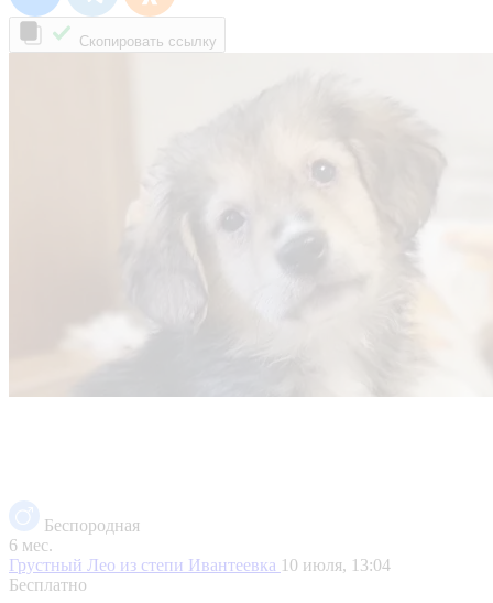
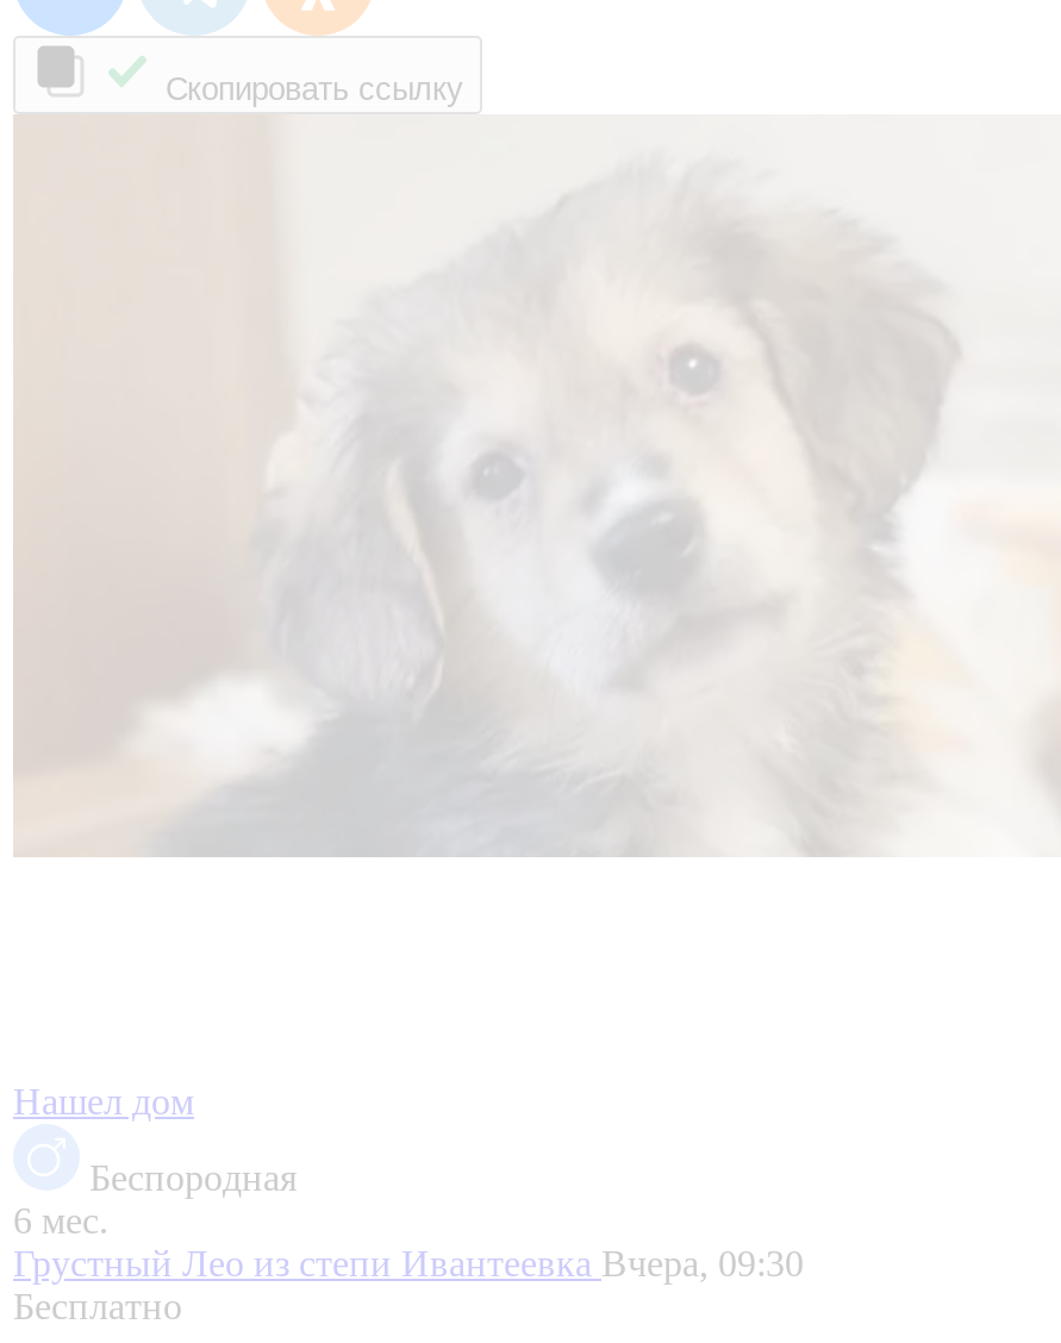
+ Нашел дом

- Грустный Лео из степи Ивантеевка 10 июля, 13:04
+ Грустный Лео из степи Ивантеевка Вчера, 09:30
